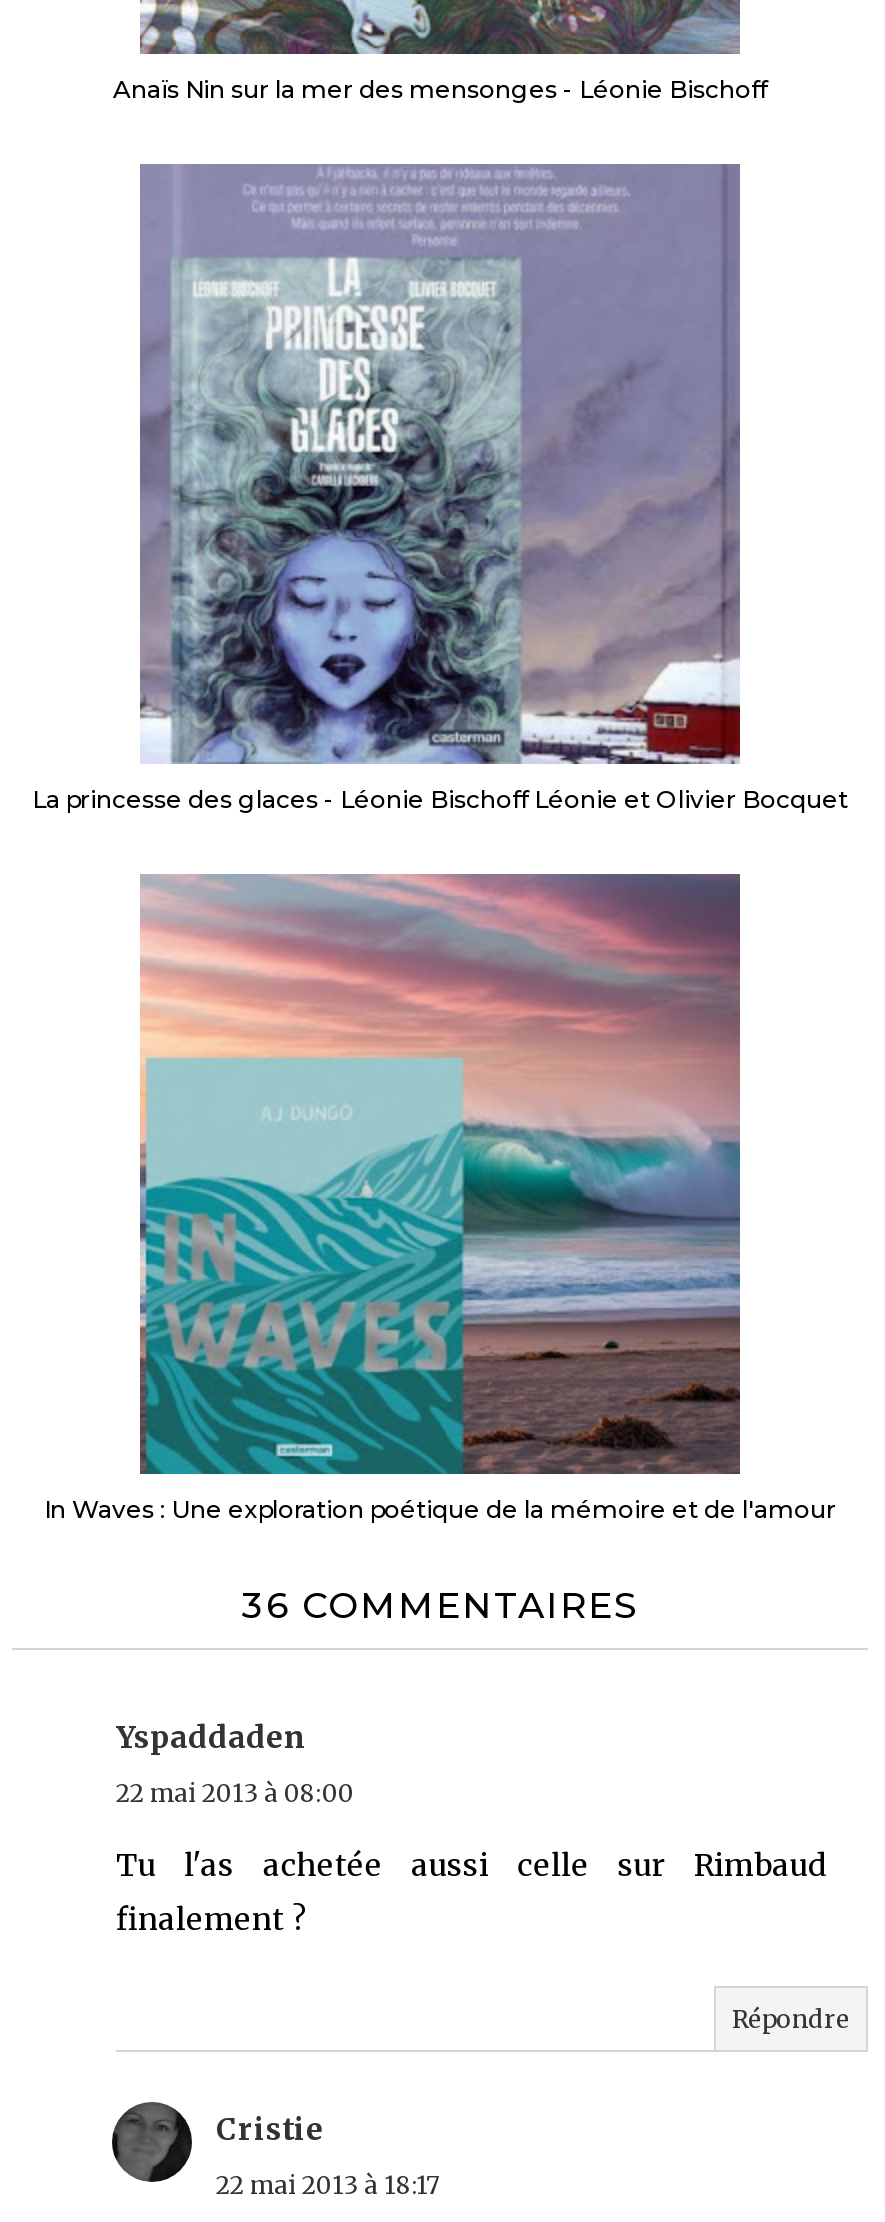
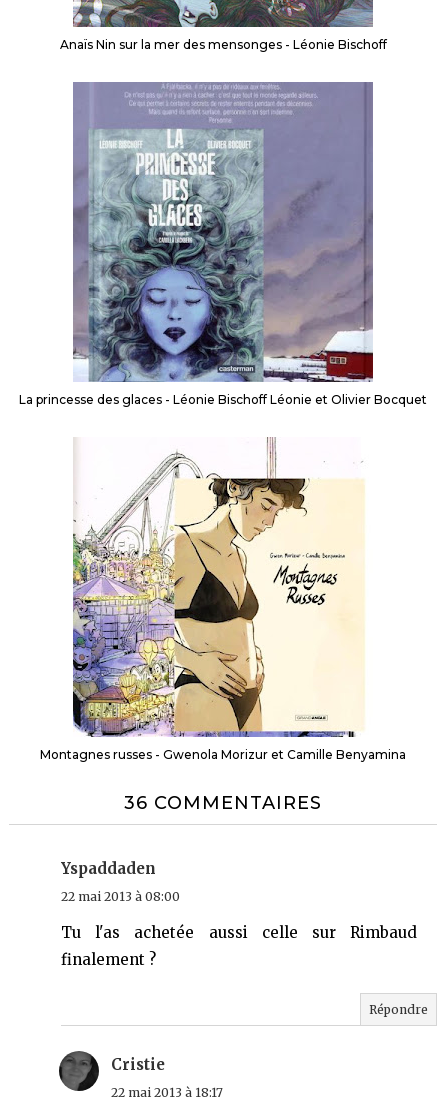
- [image]
- In Waves : Une exploration poétique de la mémoire et de l'amour
+ [image]
+ Montagnes russes - Gwenola Morizur et Camille Benyamina
